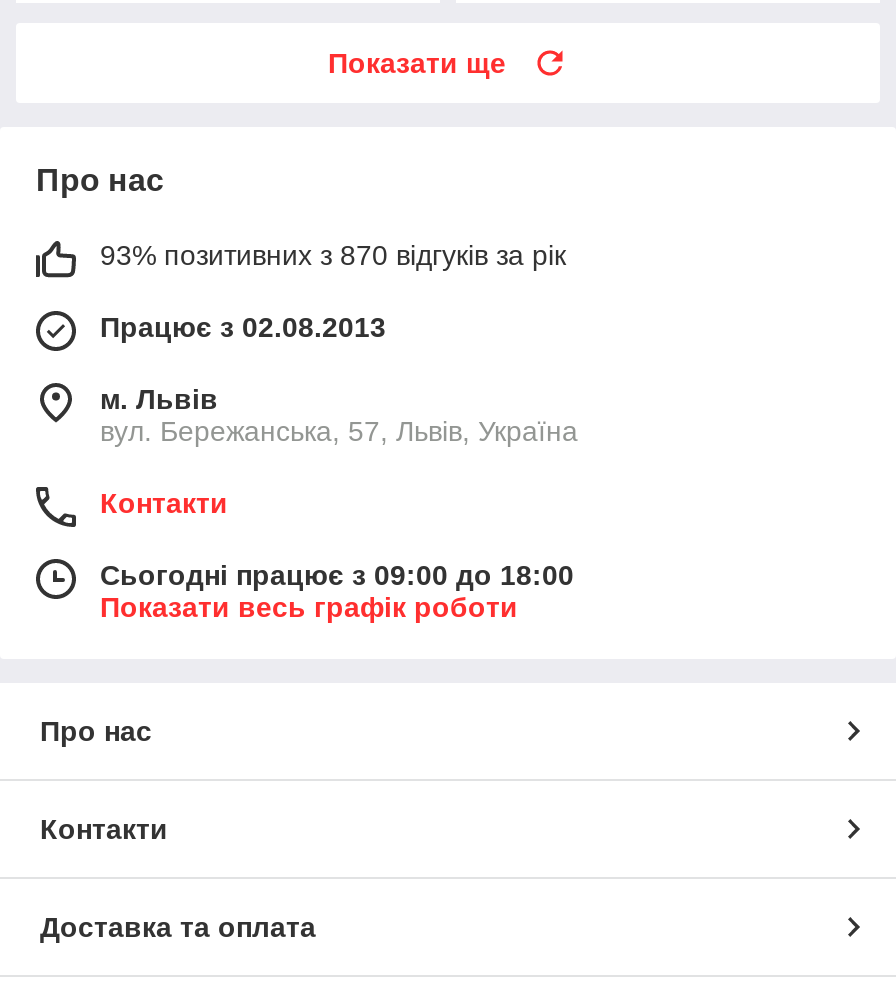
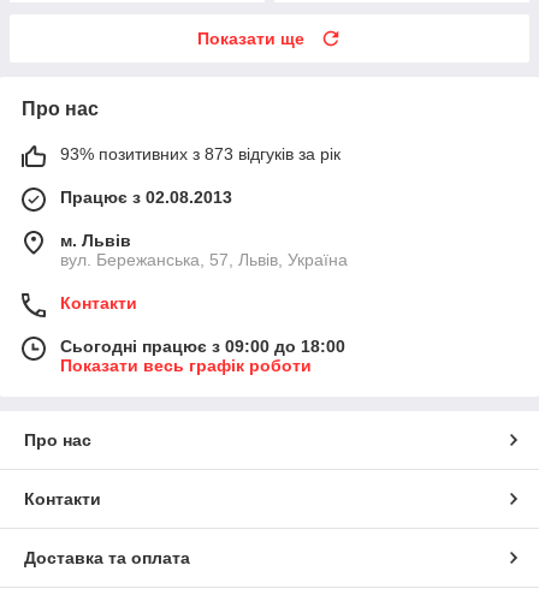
- 93% позитивних з 870 відгуків за рік
+ 93% позитивних з 873 відгуків за рік
